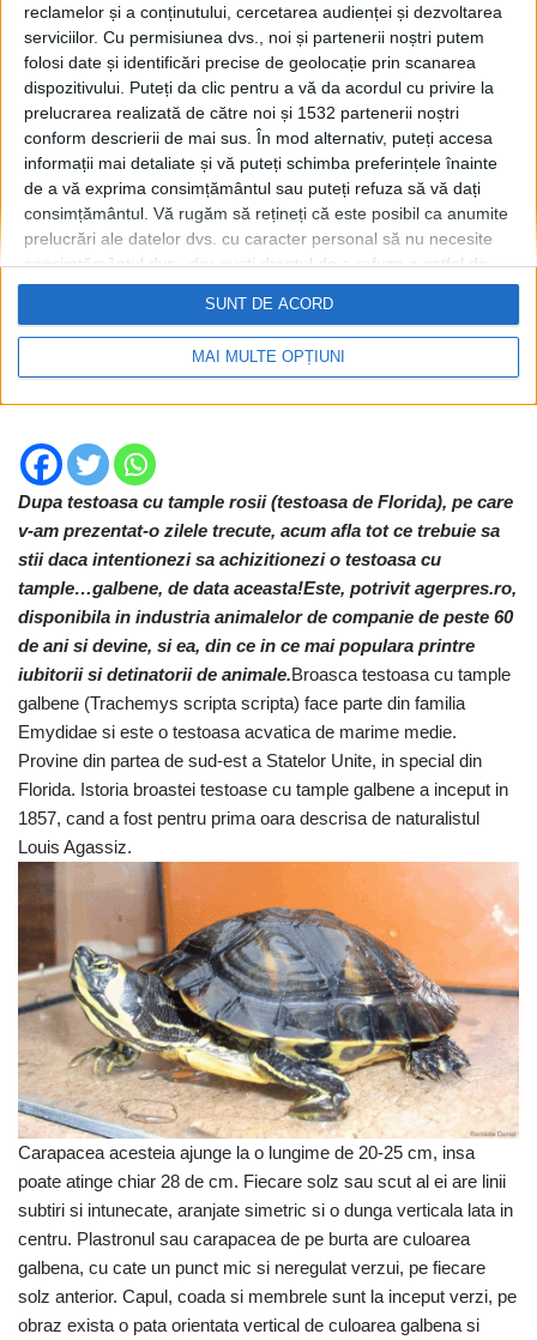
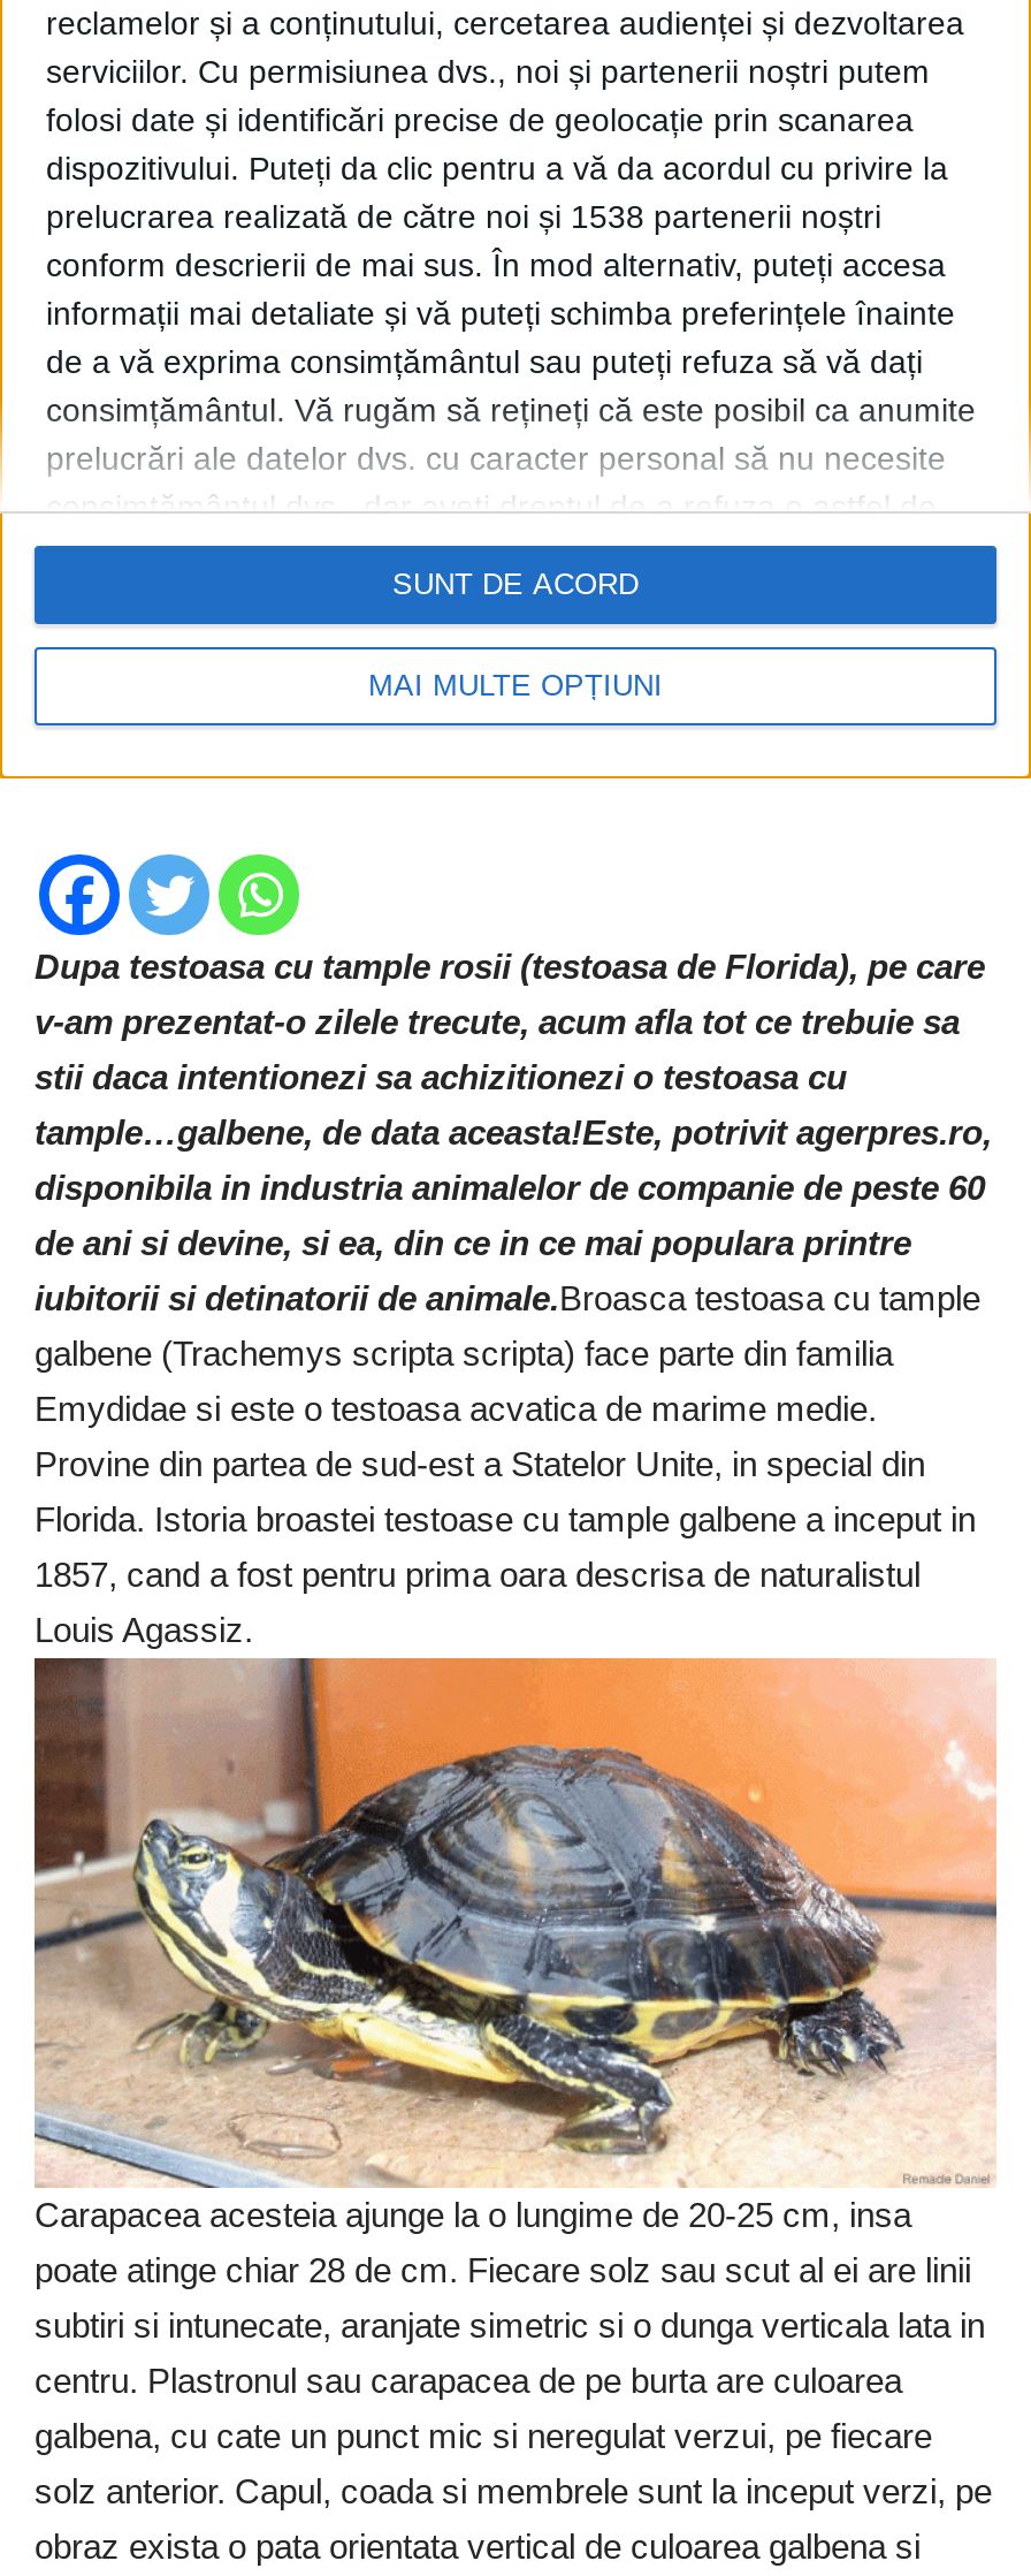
- prelucrarea realizată de către noi și 1532 partenerii noștri
+ prelucrarea realizată de către noi și 1538 partenerii noștri
